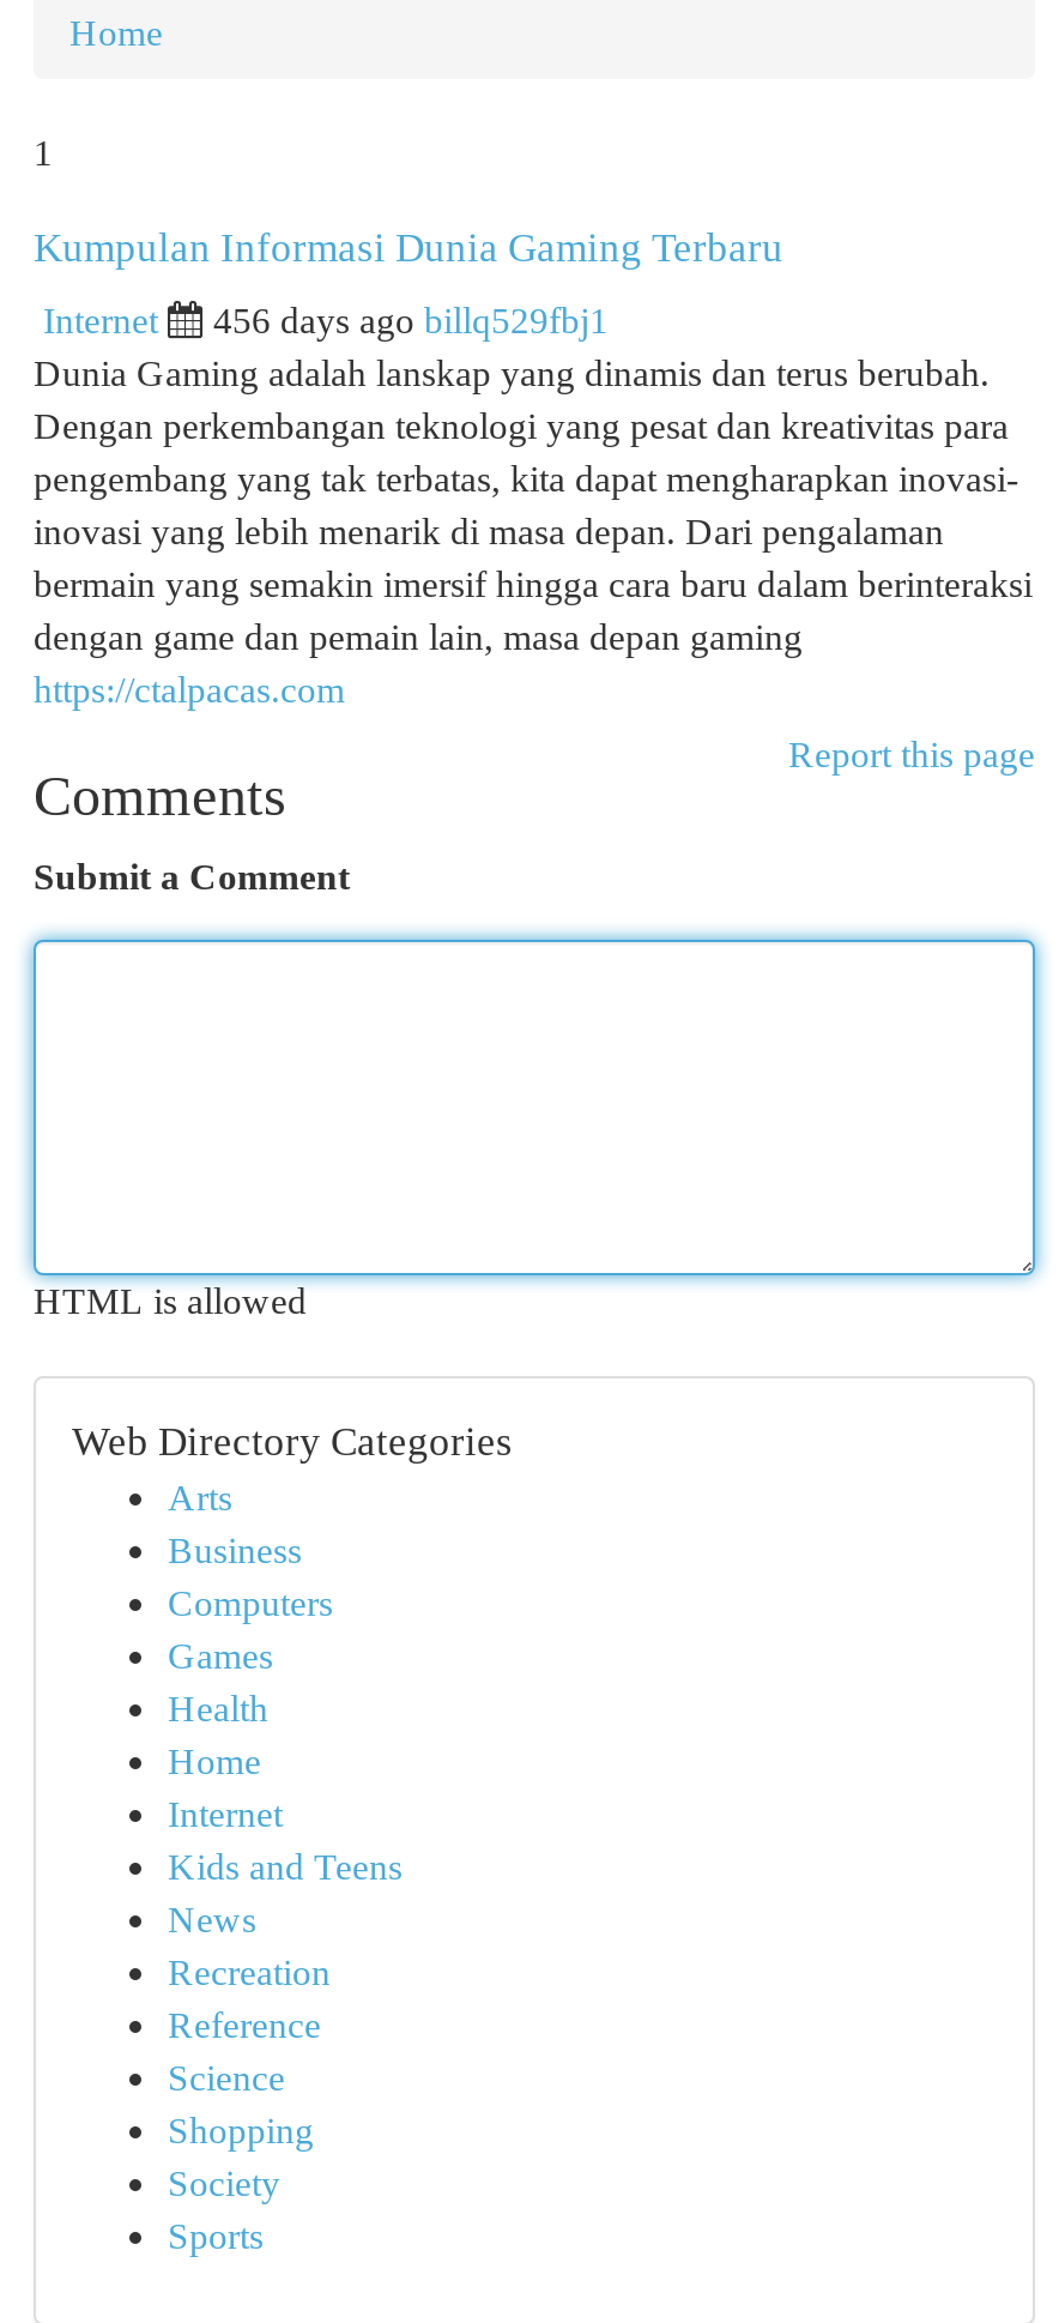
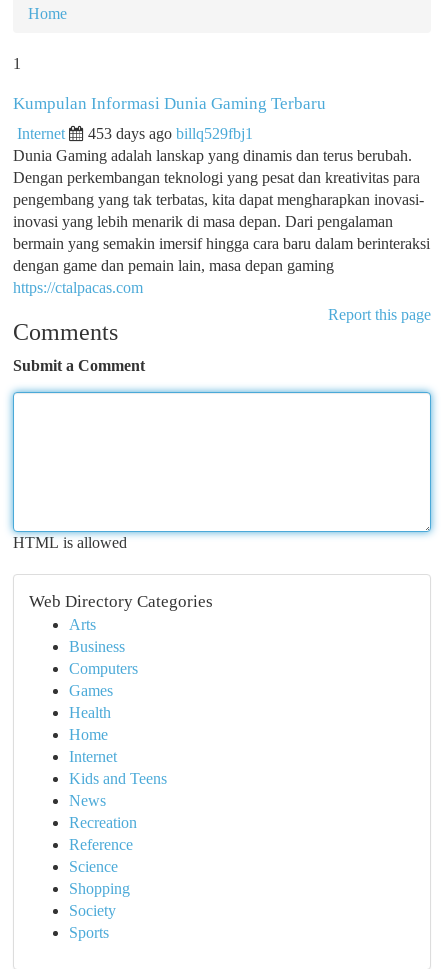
- 456 days ago billq529fbj1
+ 453 days ago billq529fbj1
